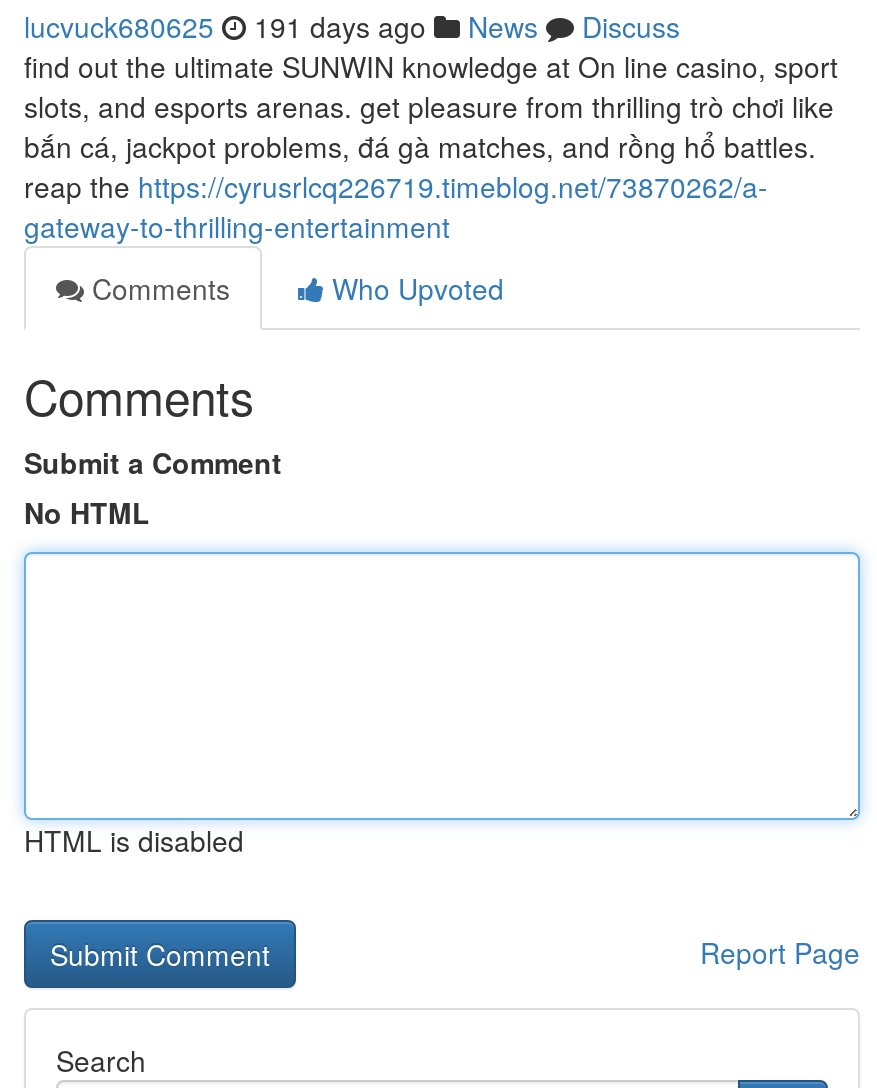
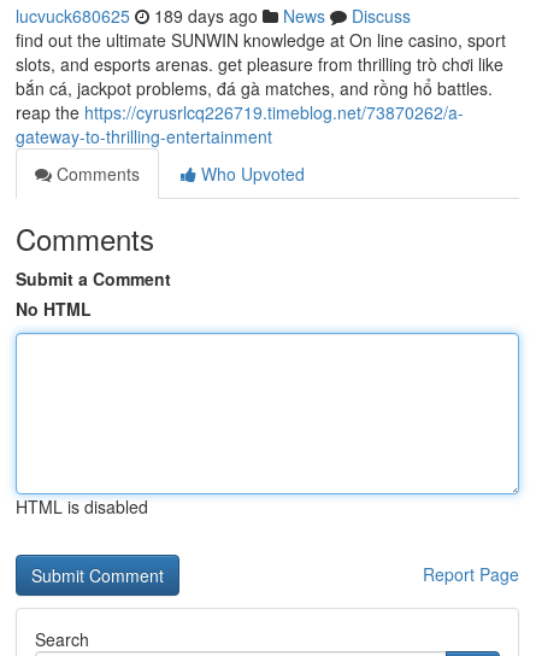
- lucvuck680625 191 days ago News Discuss
+ lucvuck680625 189 days ago News Discuss
